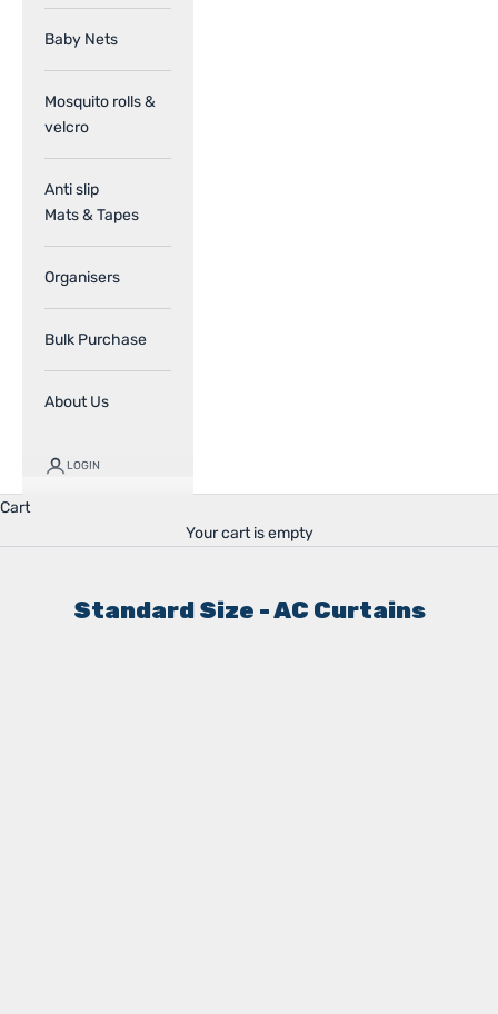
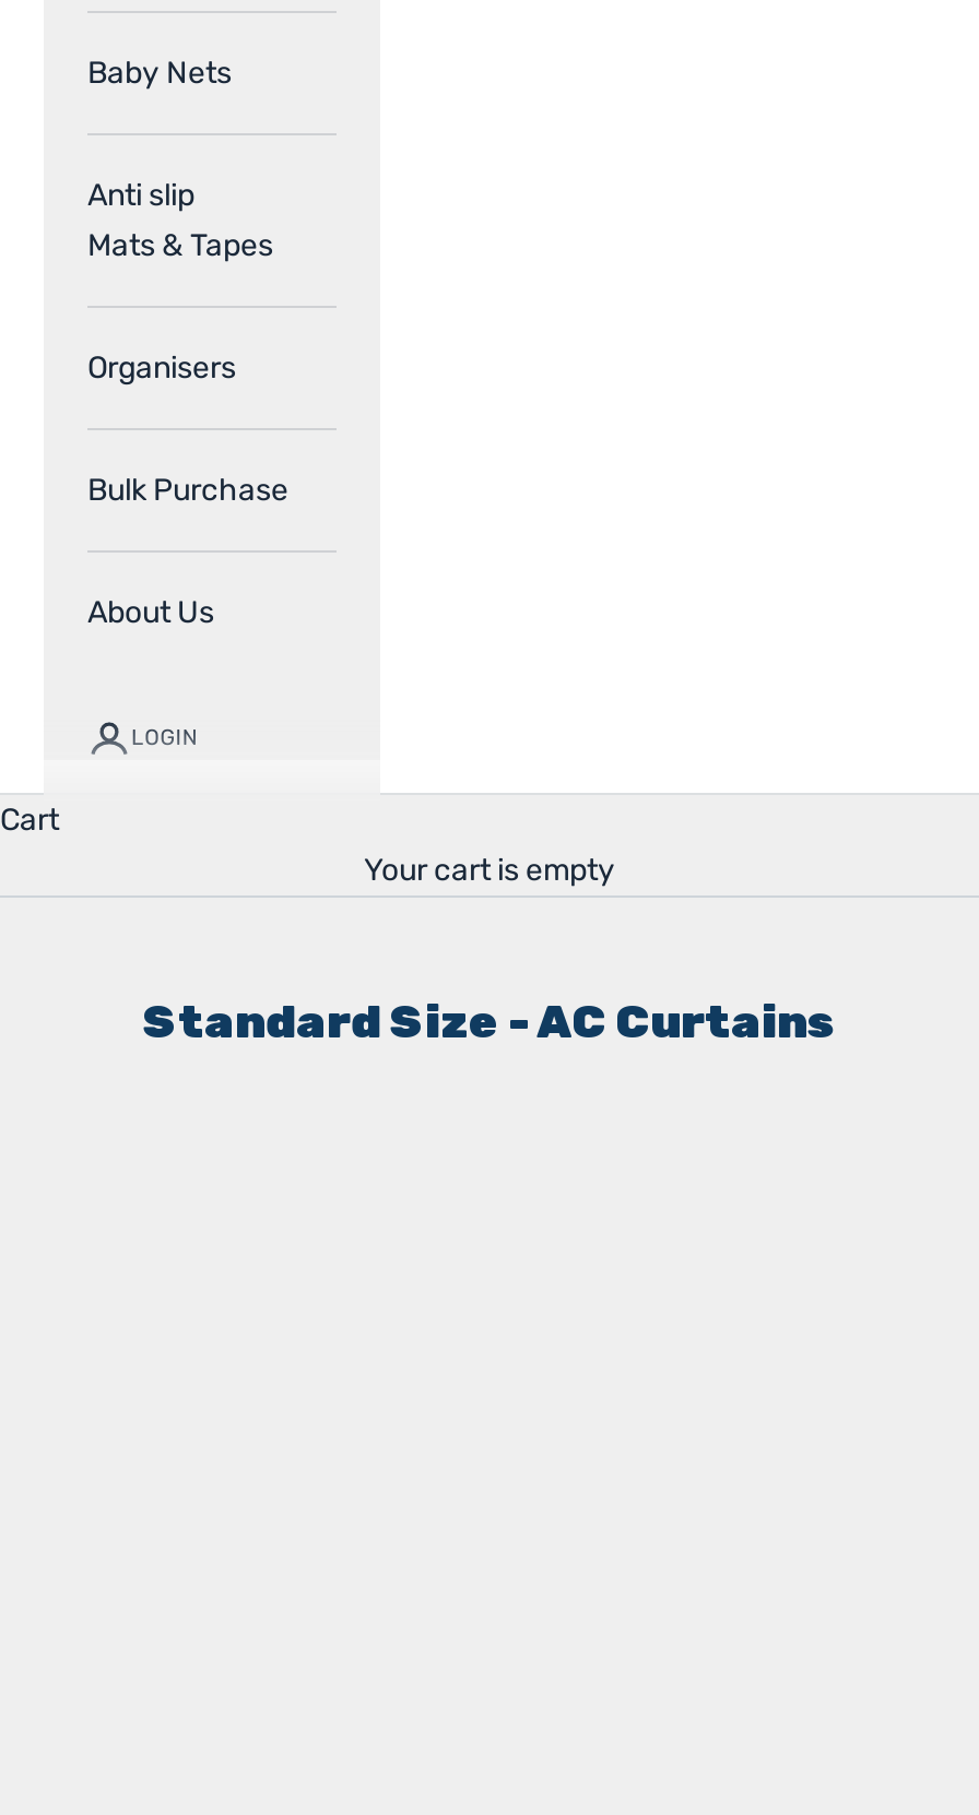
- Mosquito rolls &
- velcro
